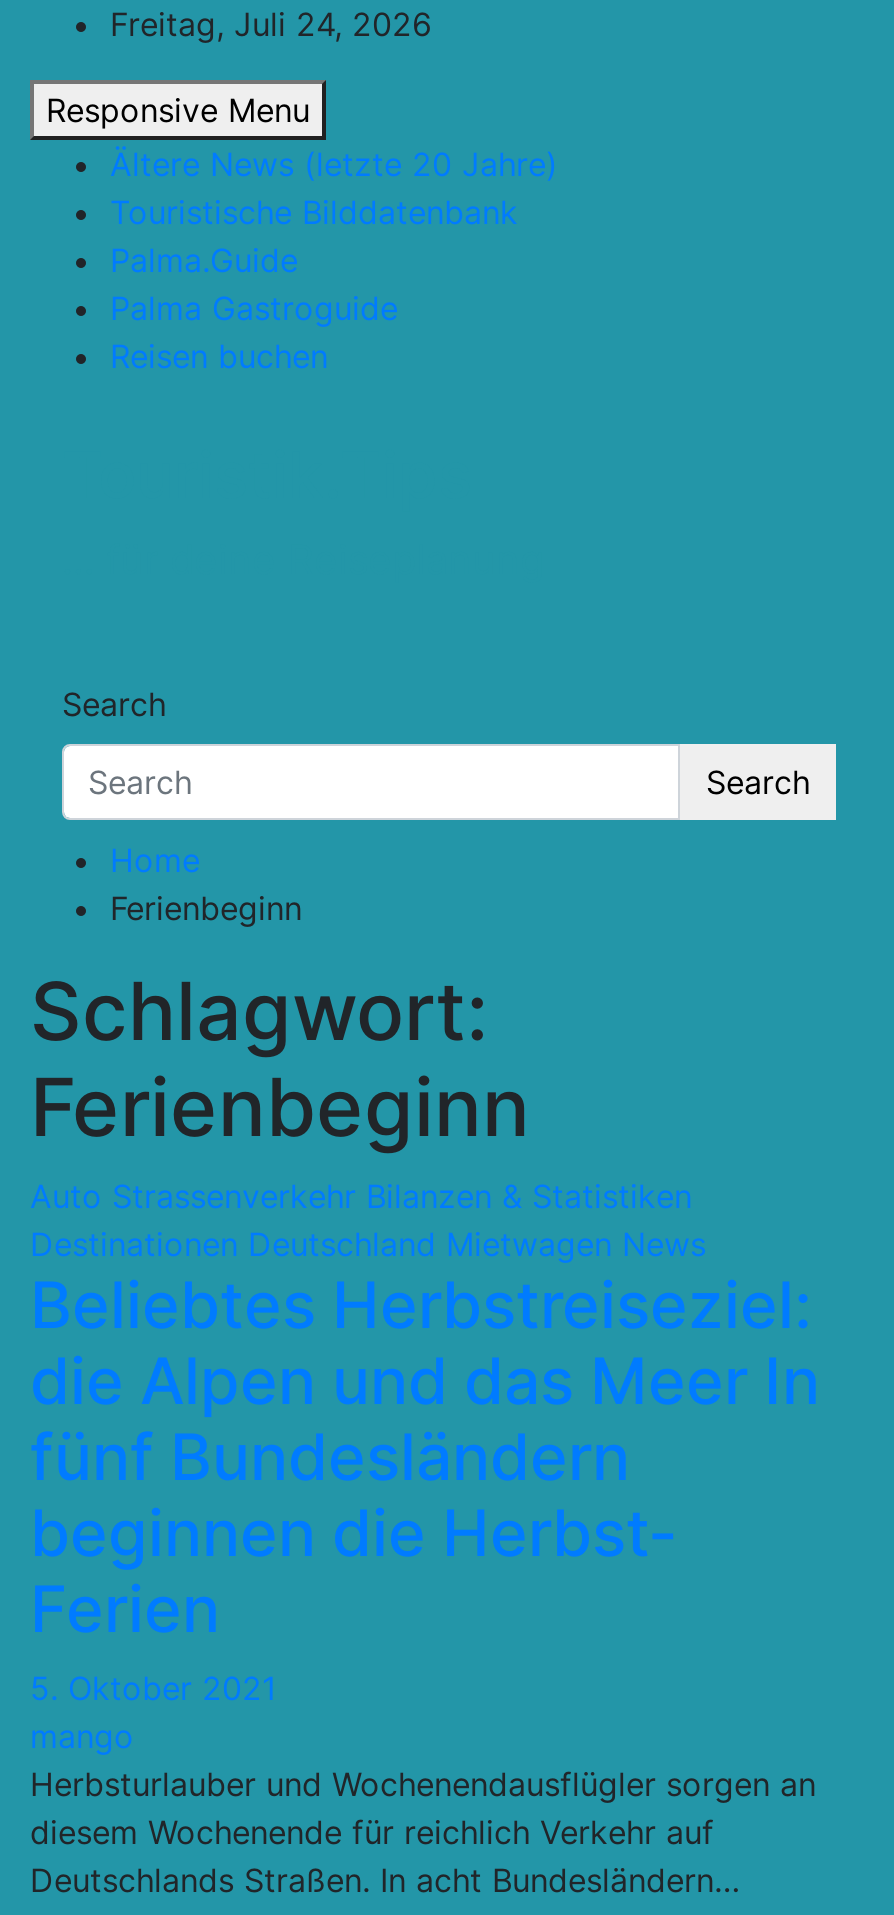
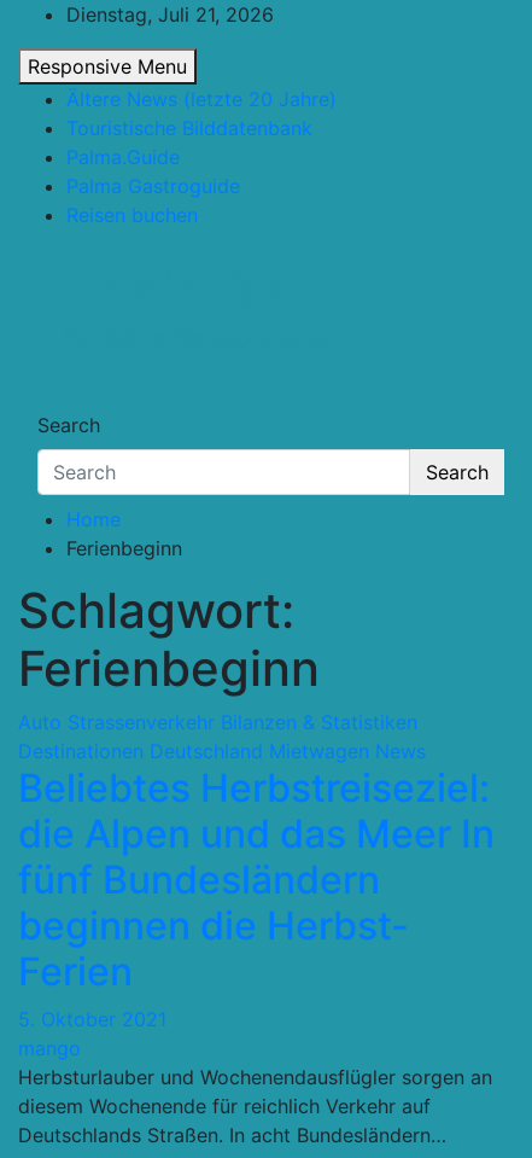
- Freitag, Juli 24, 2026
+ Dienstag, Juli 21, 2026
